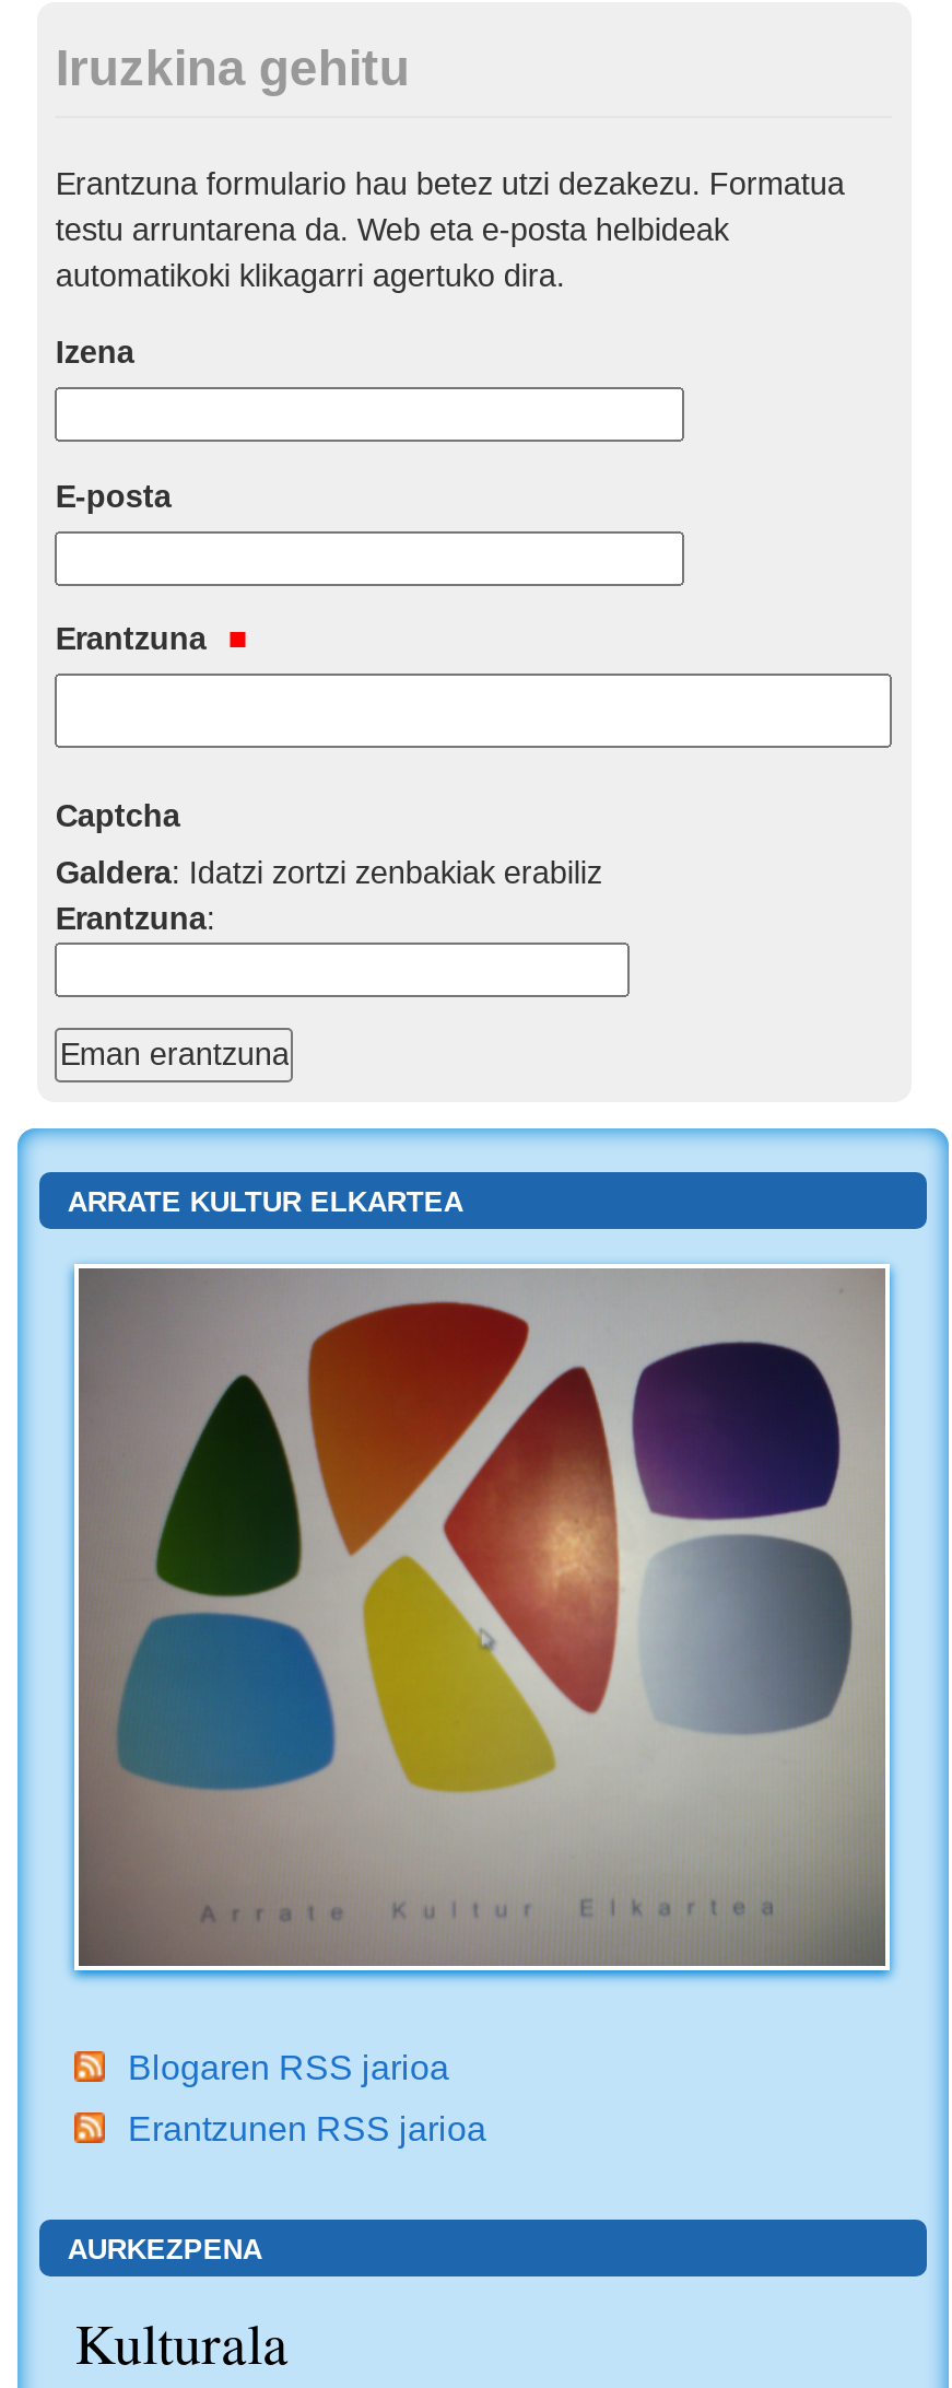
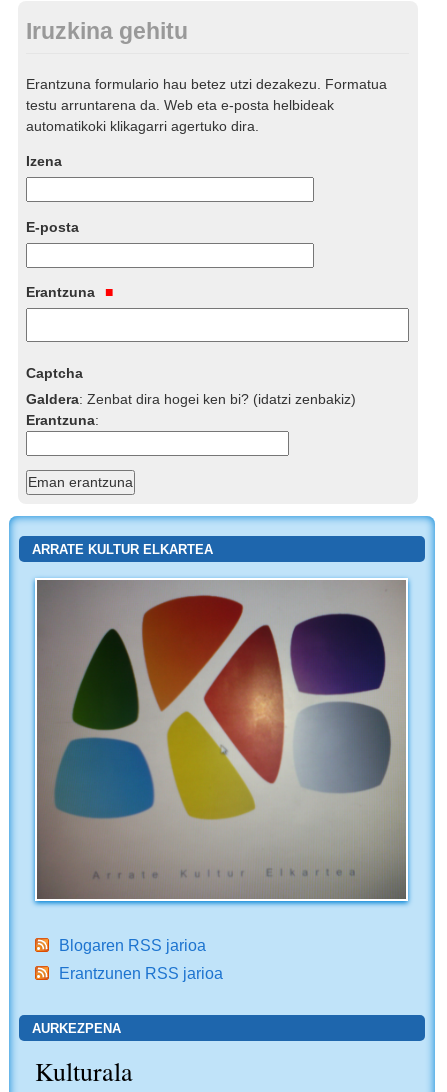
- Galdera: Idatzi zortzi zenbakiak erabiliz
+ Galdera: Zenbat dira hogei ken bi? (idatzi zenbakiz)
